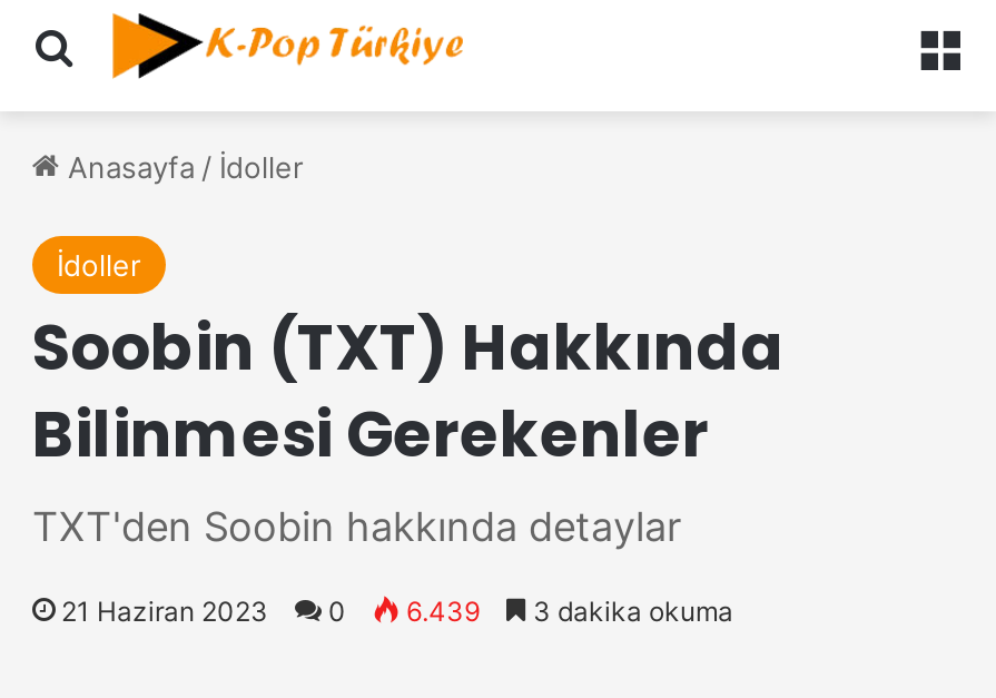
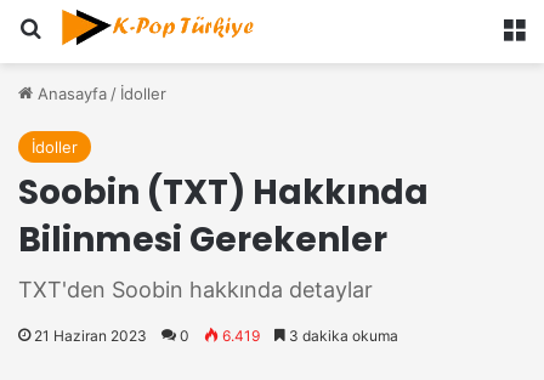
- 21 Haziran 2023 0 6.439 3 dakika okuma
+ 21 Haziran 2023 0 6.419 3 dakika okuma
